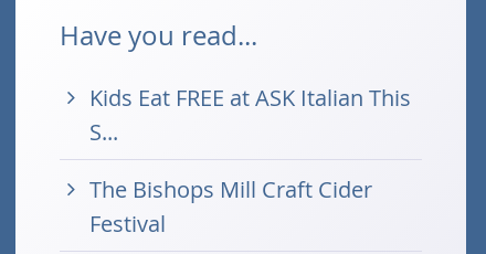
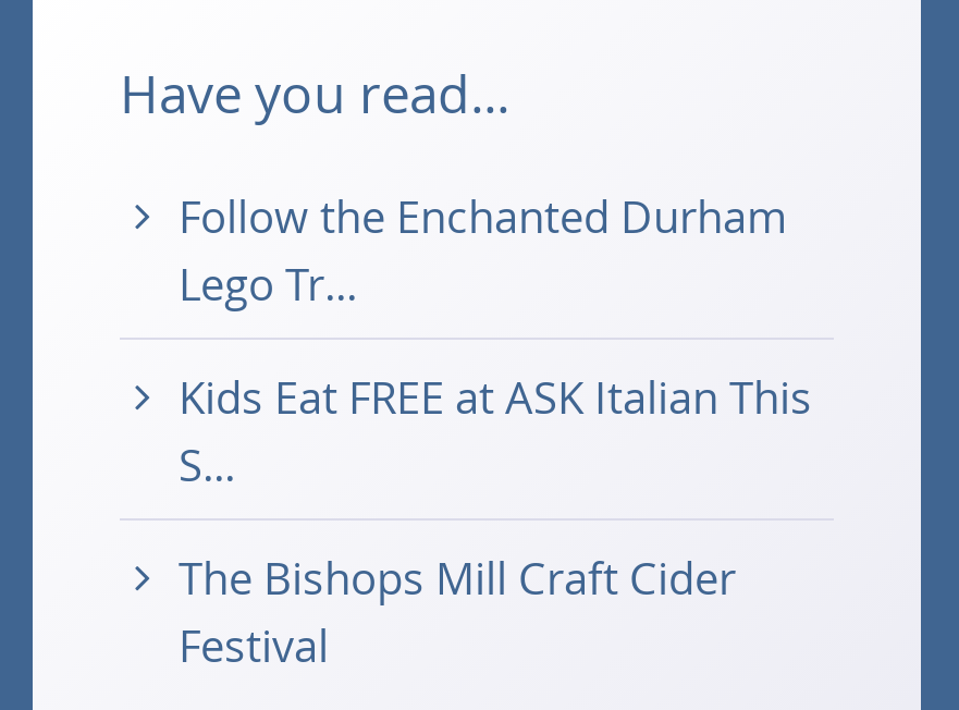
+ Follow the Enchanted Durham
+ Lego Tr...
